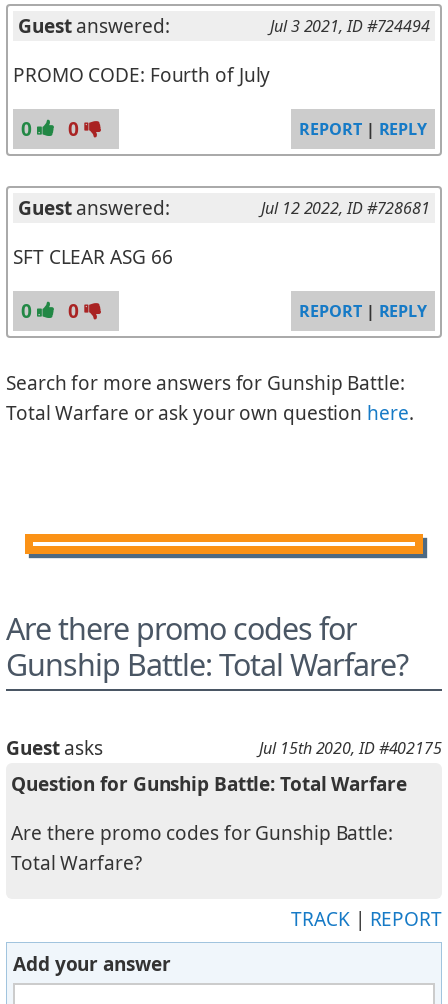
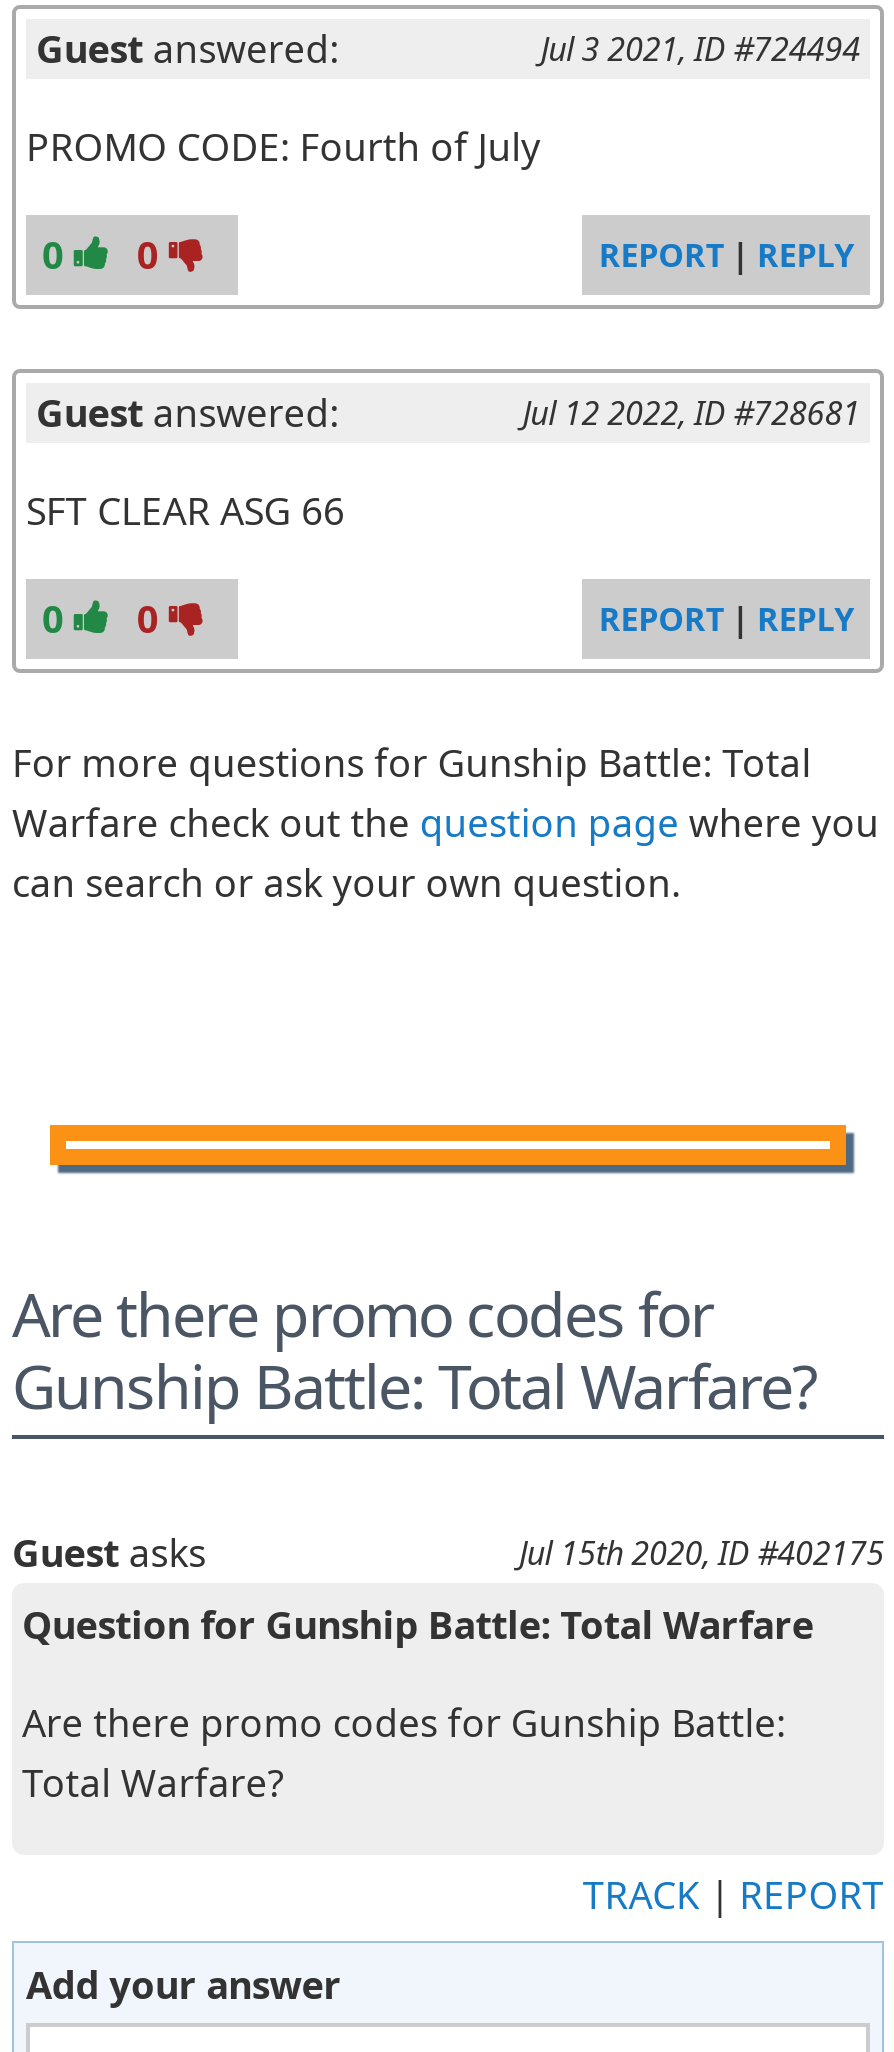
- Search for more answers for Gunship Battle:
- Total Warfare or ask your own question here.
+ For more questions for Gunship Battle: Total
+ Warfare check out the question page where you
+ can search or ask your own question.
